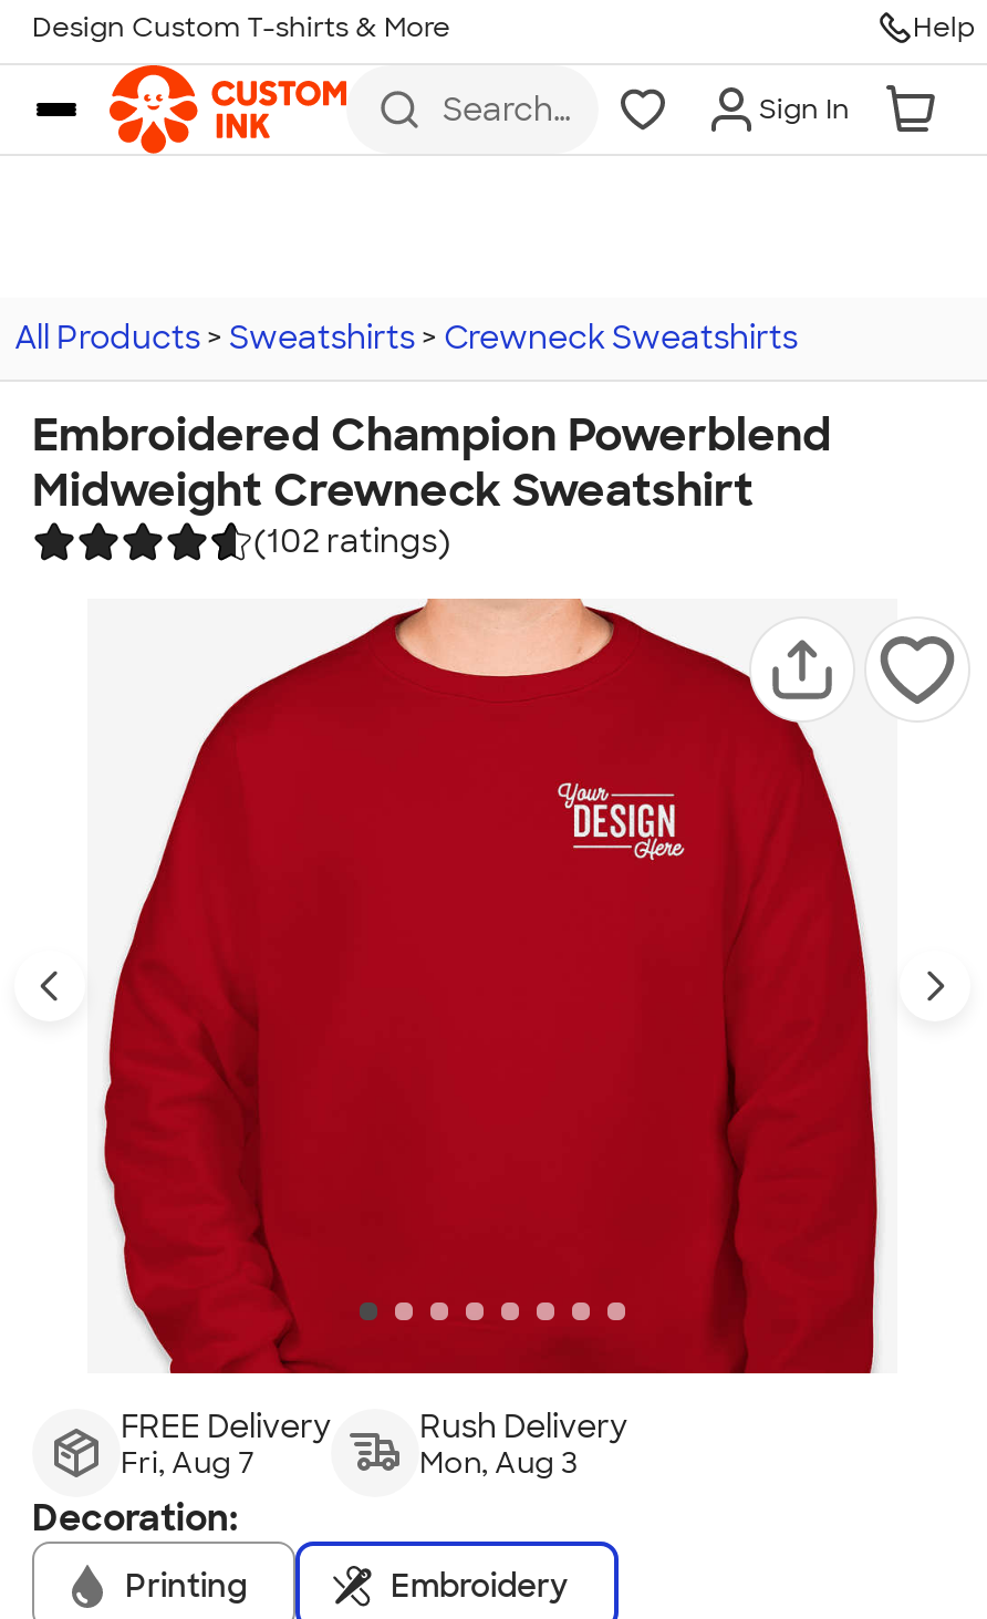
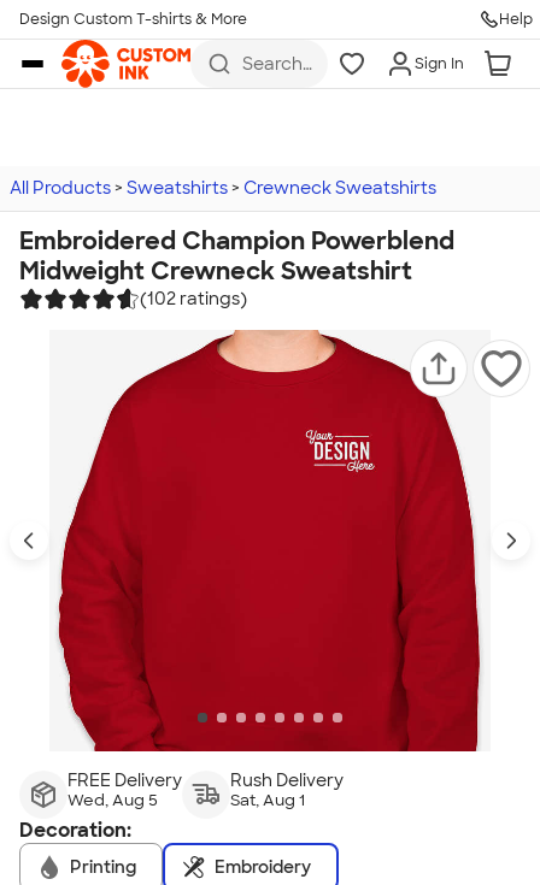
- Fri, Aug 7
+ Wed, Aug 5

- Mon, Aug 3
+ Sat, Aug 1
